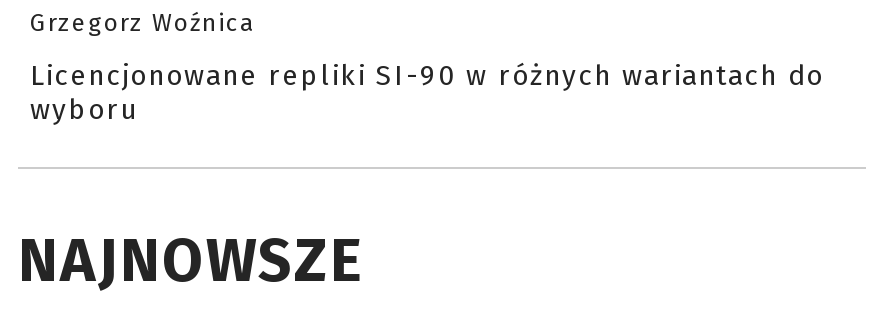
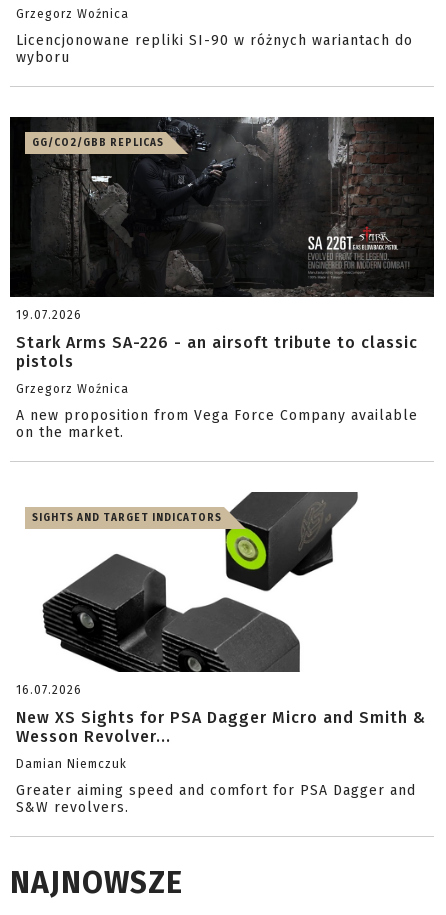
+ [image]
+ GG/CO2/GBB REPLICAS

+ 19.07.2026
+ Stark Arms SA-226 - an airsoft tribute to classic
+ pistols
+ Grzegorz Woźnica
+ A new proposition from Vega Force Company available
+ on the market.

+ 16.07.2026
+ New XS Sights for PSA Dagger Micro and Smith &
+ Wesson Revolver...
+ Damian Niemczuk
+ Greater aiming speed and comfort for PSA Dagger and
+ S&W revolvers.

+ [image]
+ SIGHTS AND TARGET INDICATORS
